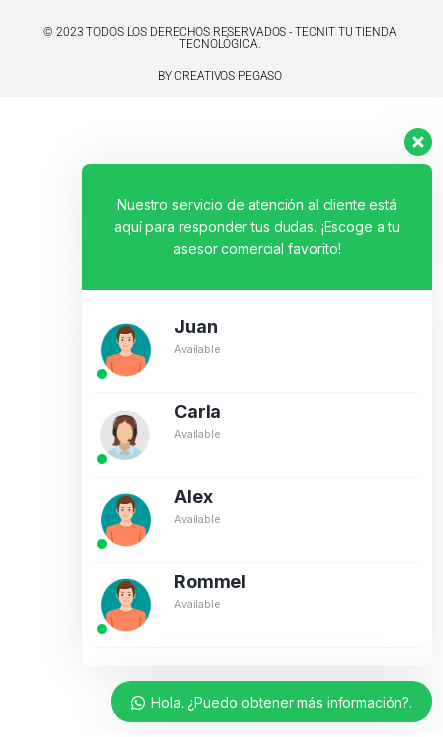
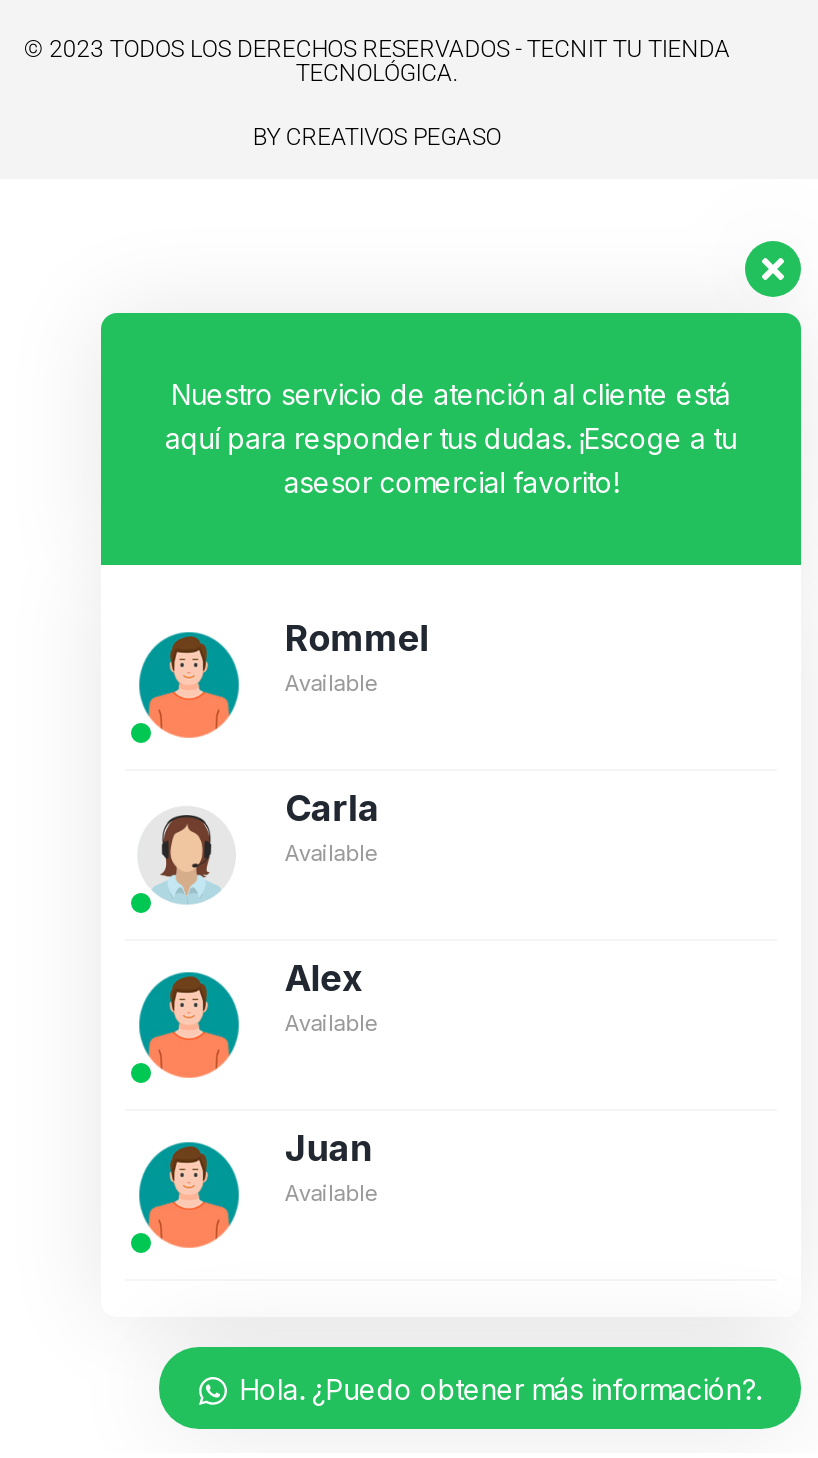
moved down: Juan

moved up: Rommel
